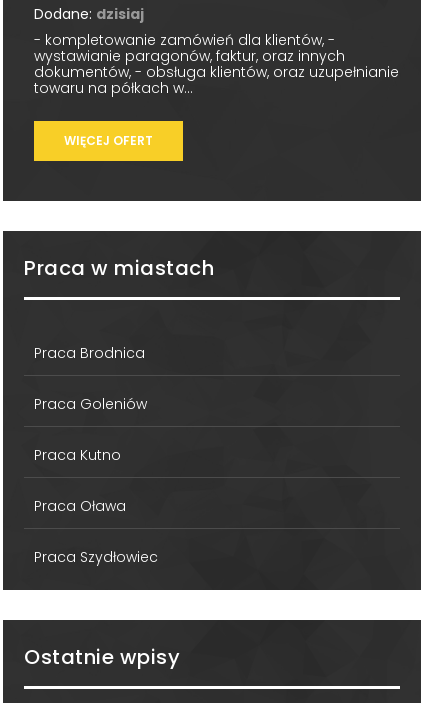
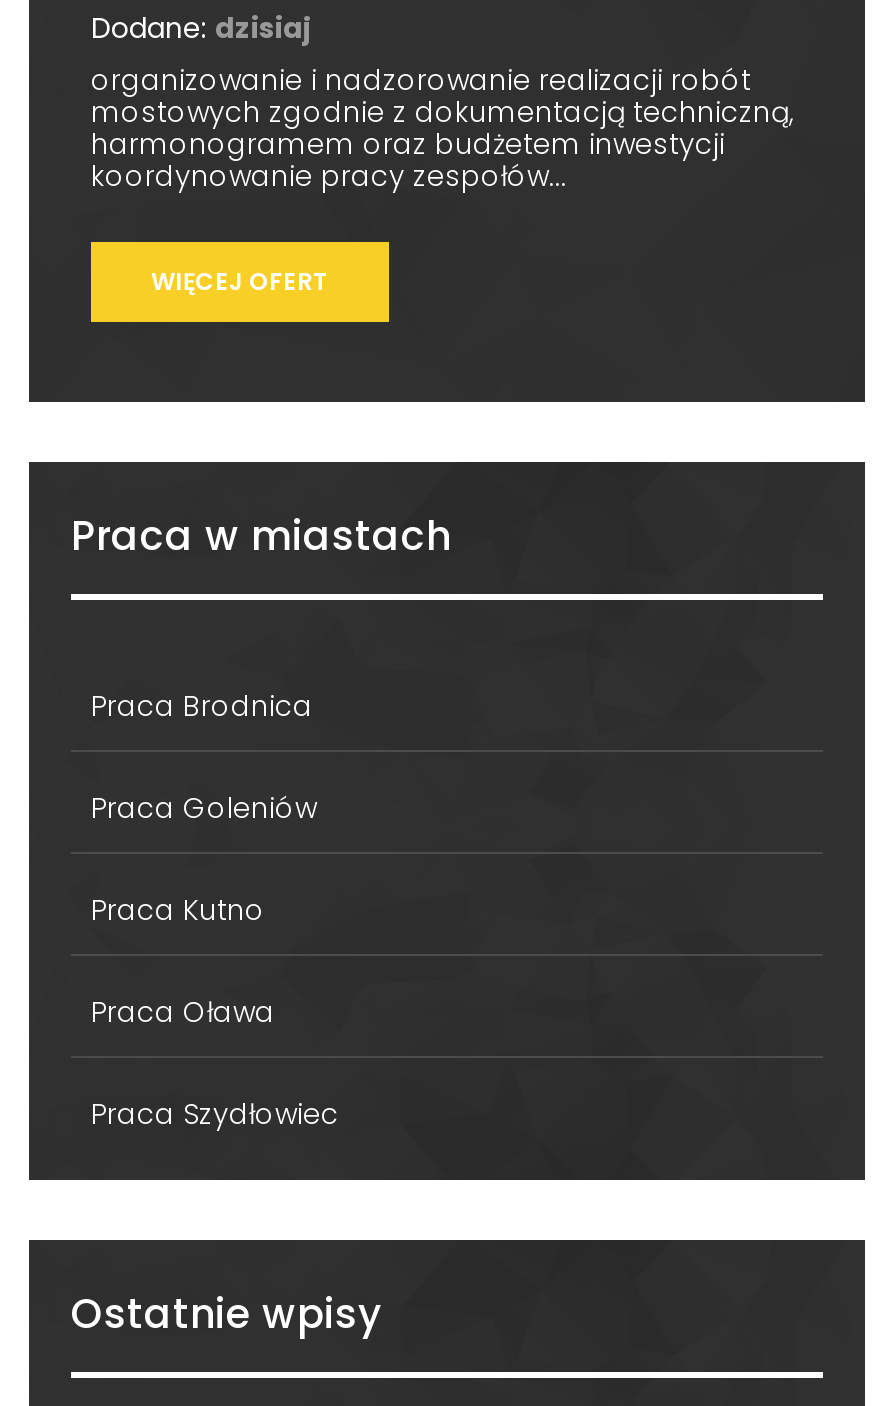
- - kompletowanie zamówień dla klientów, -
- wystawianie paragonów, faktur, oraz innych
- dokumentów, - obsługa klientów, oraz uzupełnianie
- towaru na półkach w...
+ organizowanie i nadzorowanie realizacji robót
+ mostowych zgodnie z dokumentacją techniczną,
+ harmonogramem oraz budżetem inwestycji
+ koordynowanie pracy zespołów...
